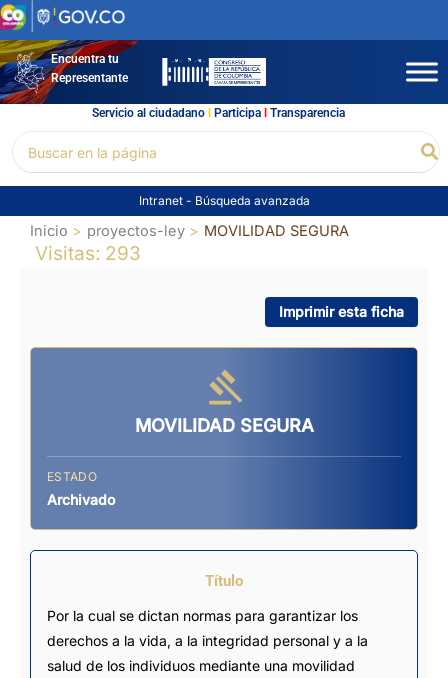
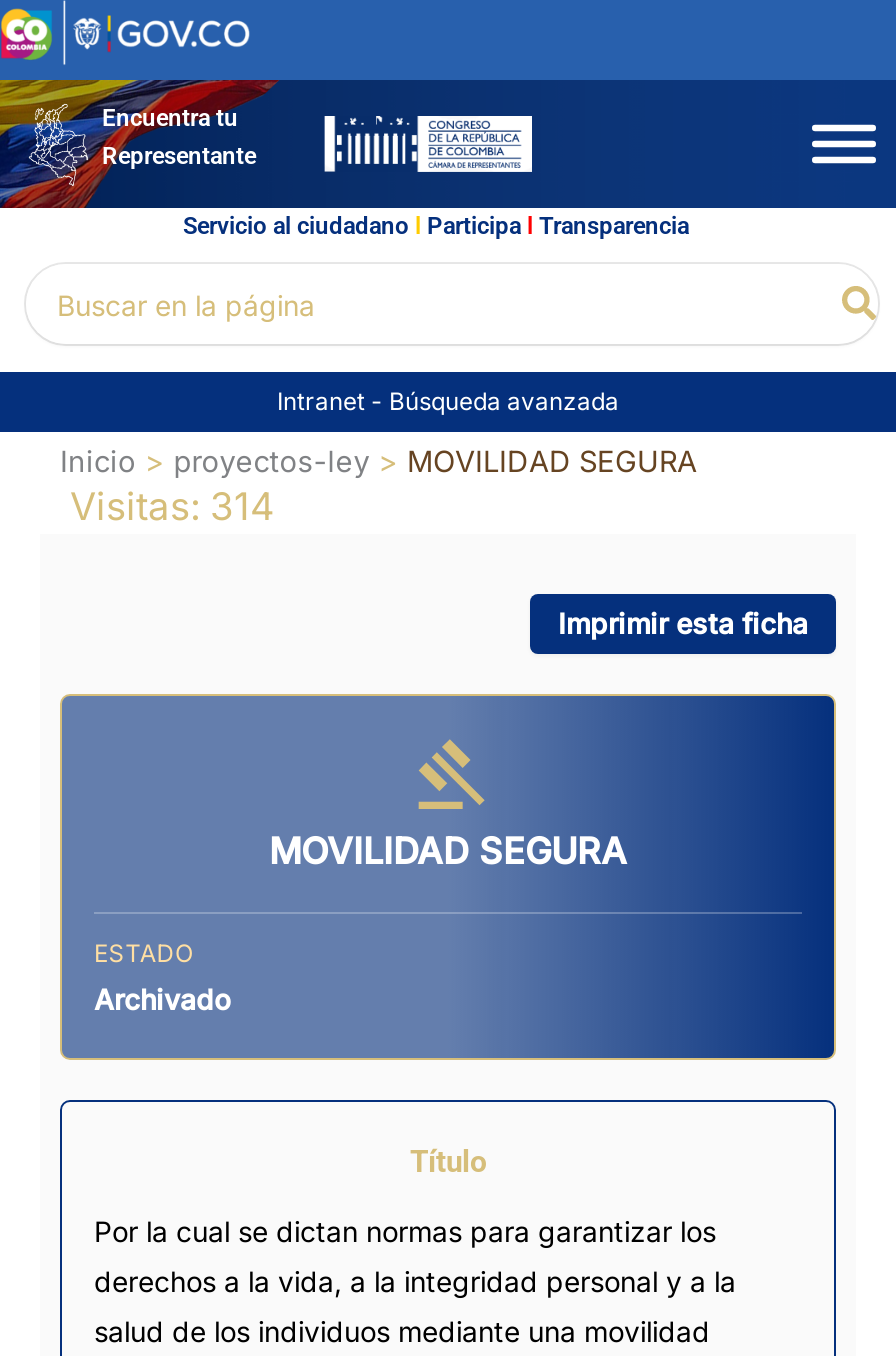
- Visitas: 293
+ Visitas: 314
